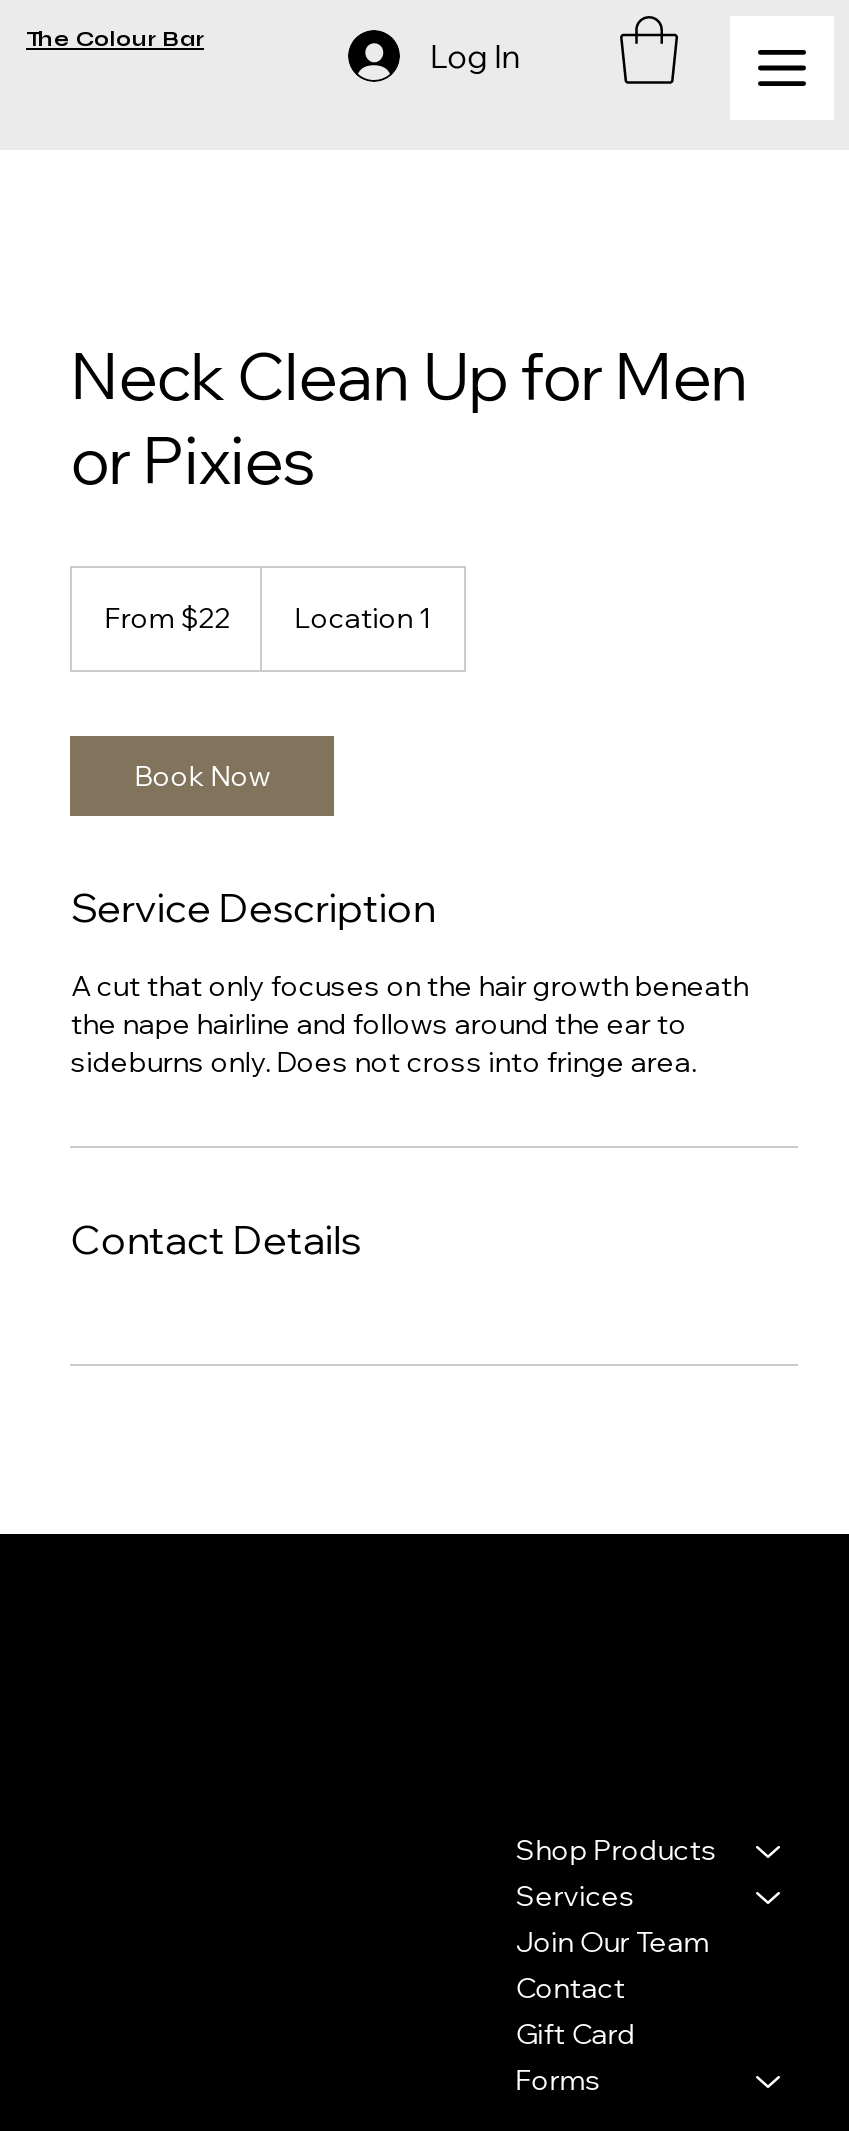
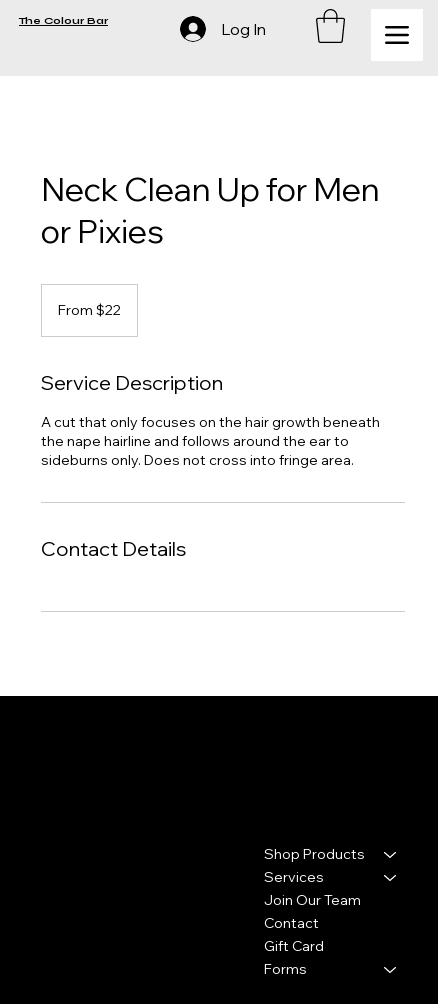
- Location 1

- Book Now
